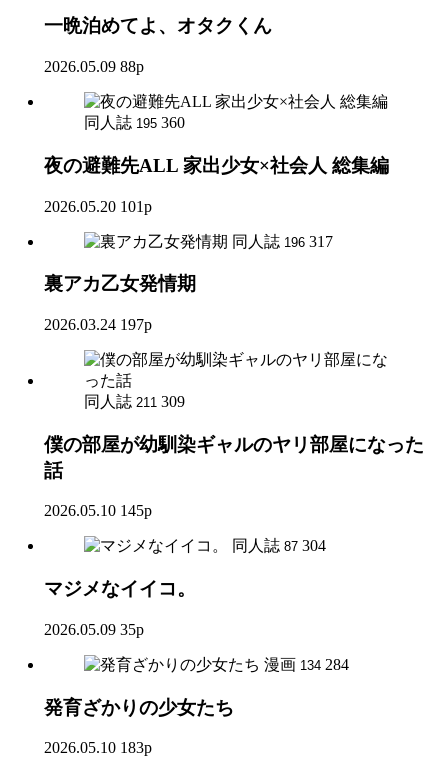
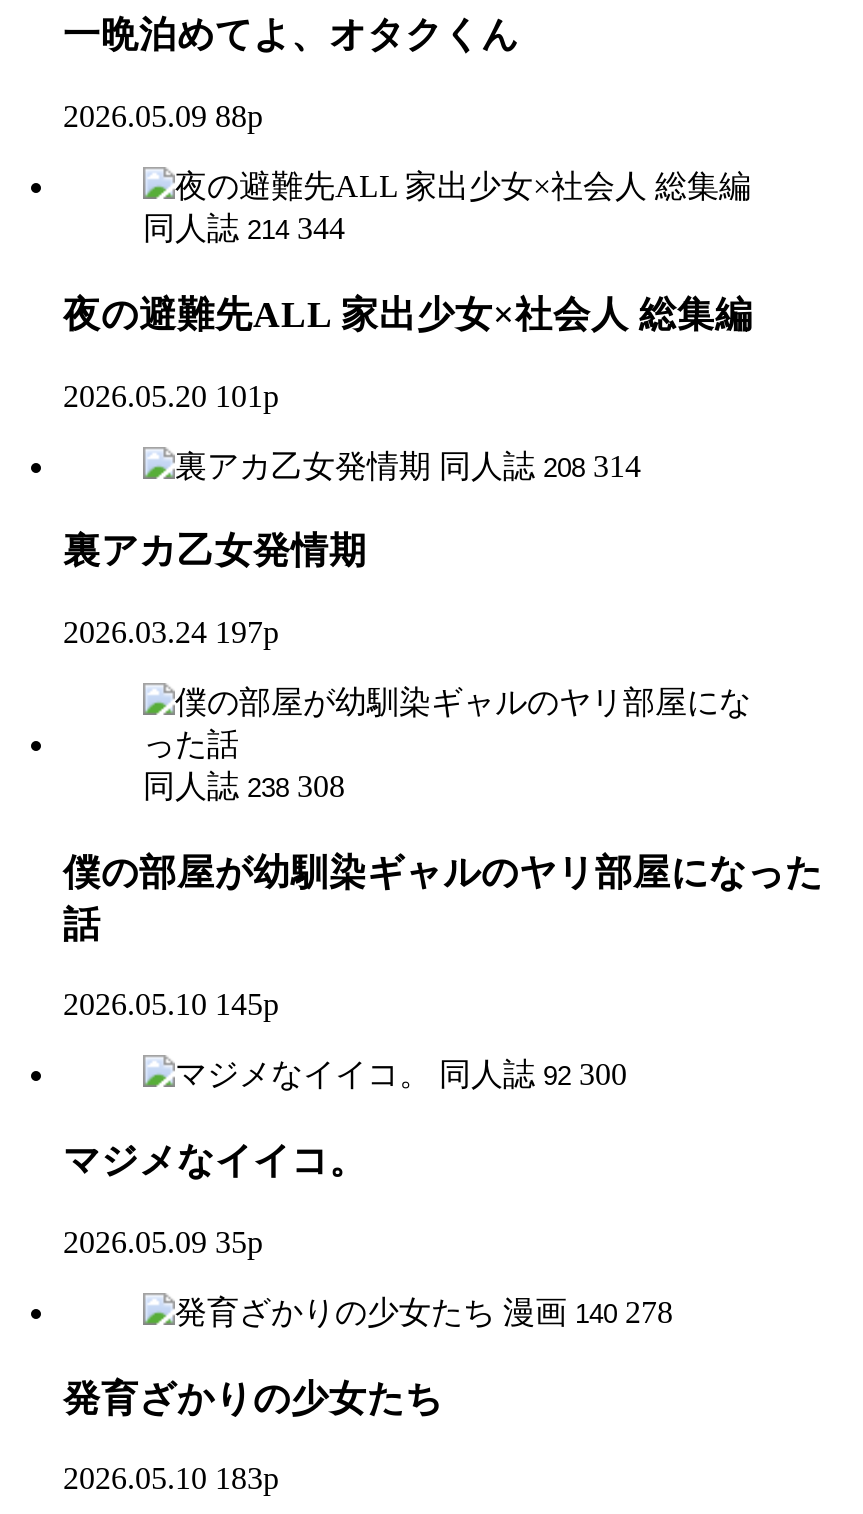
- 同人誌 195 360
+ 同人誌 214 344

- 同人誌 196 317
+ 同人誌 208 314

- 同人誌 211 309
+ 同人誌 238 308

- 同人誌 87 304
+ 同人誌 92 300

- 漫画 134 284
+ 漫画 140 278
